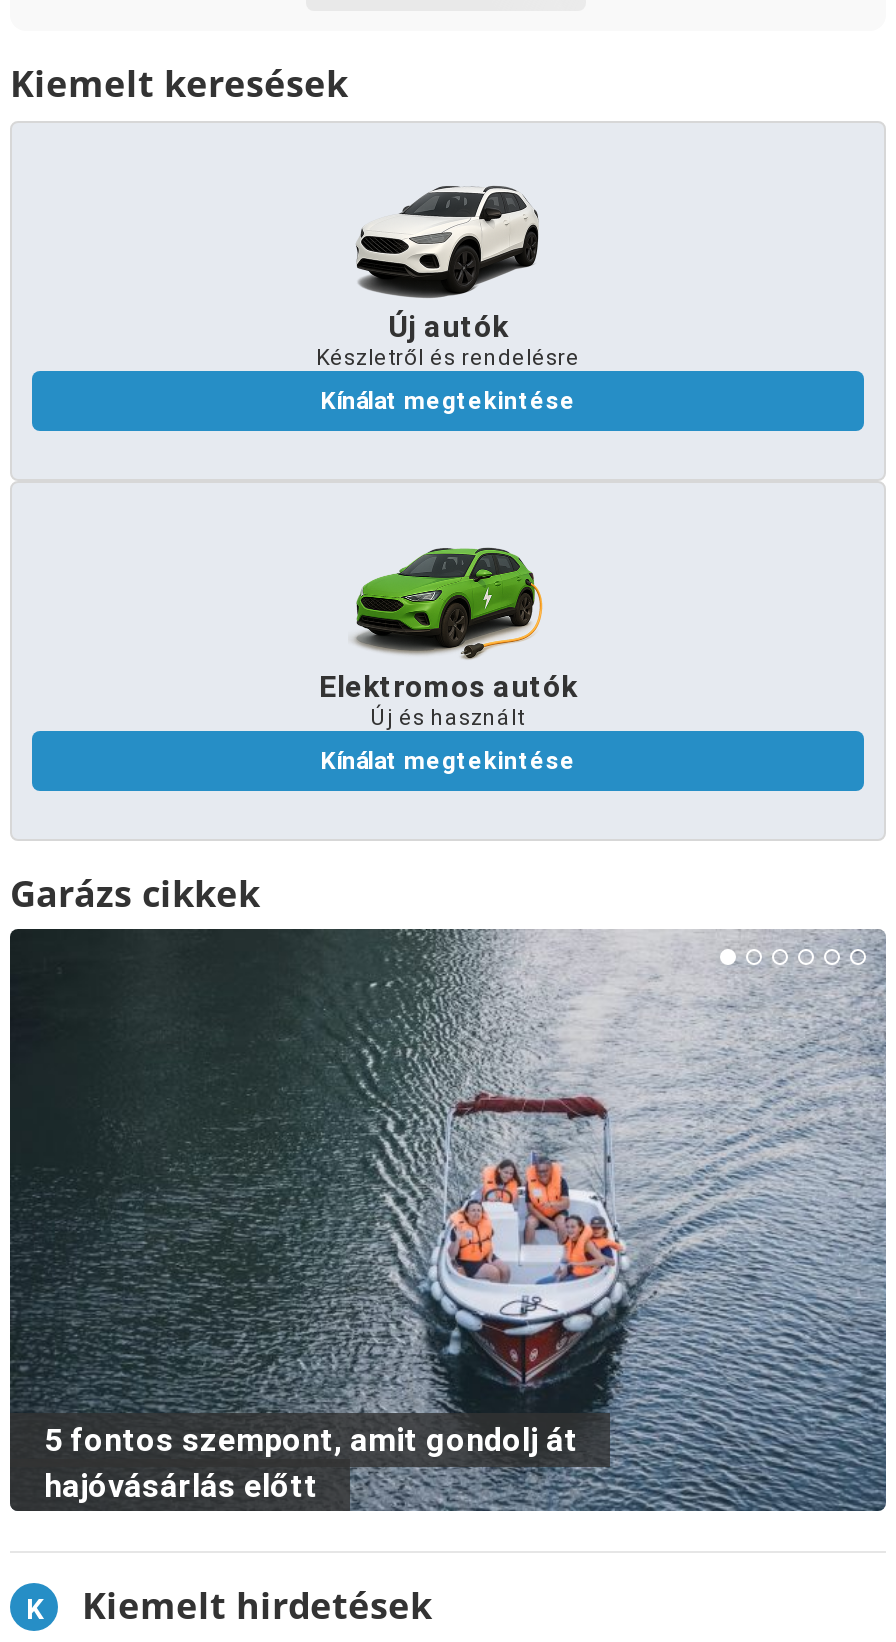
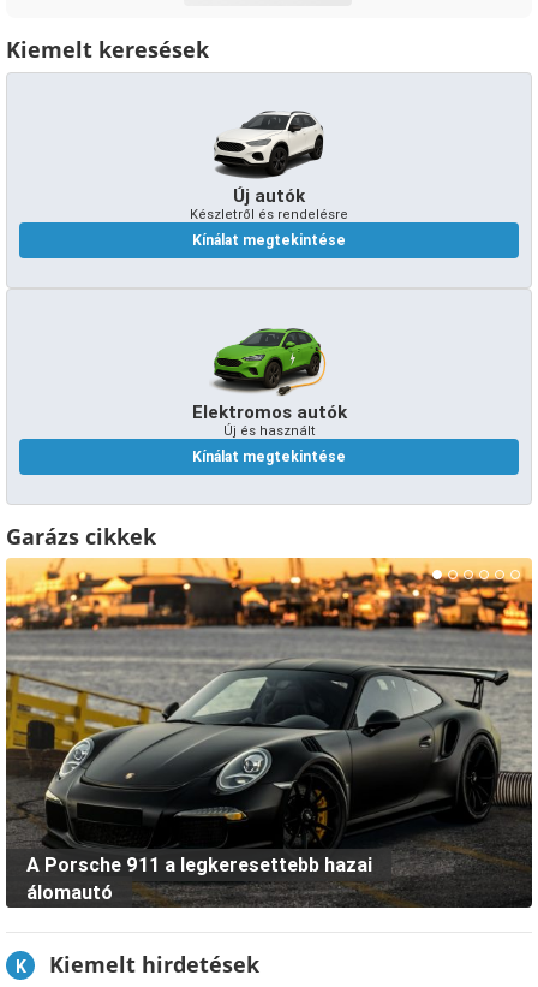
- [image]
- 5 fontos szempont, amit gondolj át
- hajóvásárlás előtt
+ [image]
+ A Porsche 911 a legkeresettebb hazai
+ álomautó
